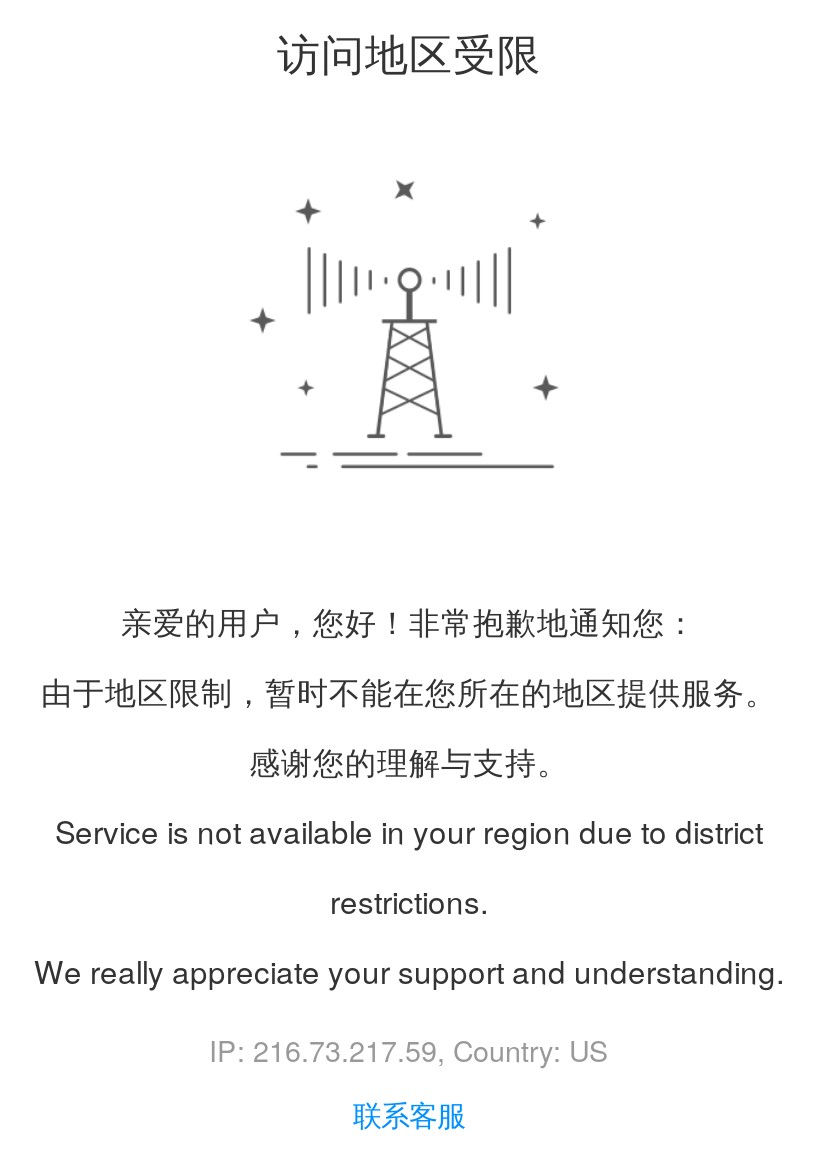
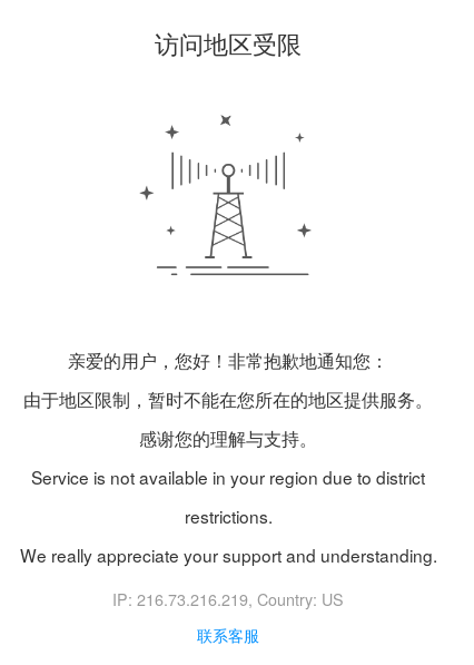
- IP: 216.73.217.59, Country: US
+ IP: 216.73.216.219, Country: US
